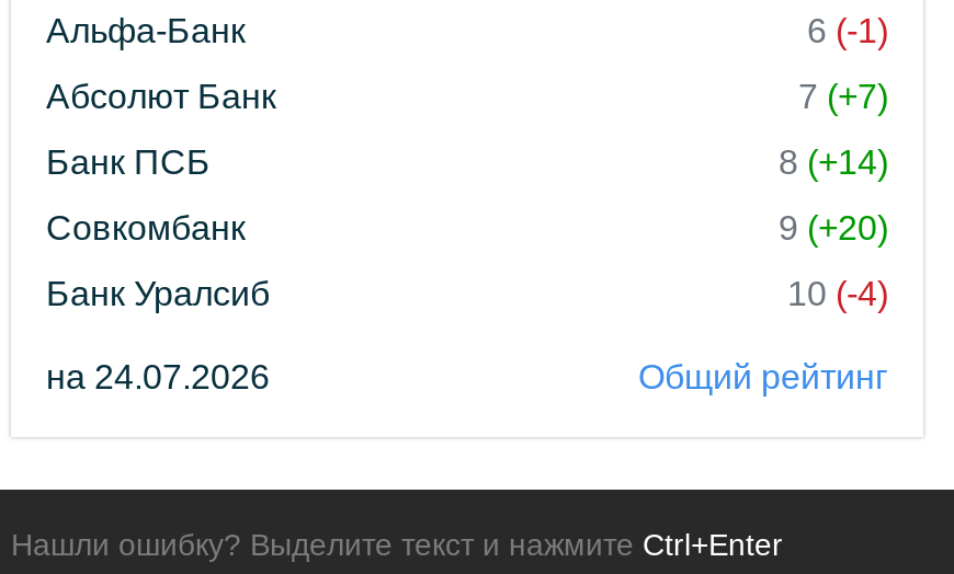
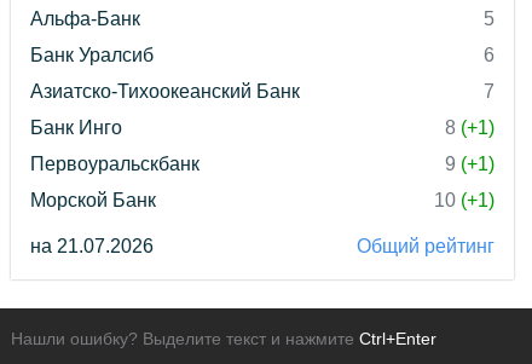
- 6 (-1)
- Абсолют Банк
- 7 (+7)
- Банк ПСБ
- 8 (+14)
- Совкомбанк
- 9 (+20)
+ 5

- 10 (-4)
- на 24.07.2026
+ 6
+ Азиатско-Тихоокеанский Банк
+ 7
+ Банк Инго
+ 8 (+1)
+ Первоуральскбанк
+ 9 (+1)
+ Морской Банк
+ 10 (+1)
+ на 21.07.2026

moved up: Банк Уралсиб
